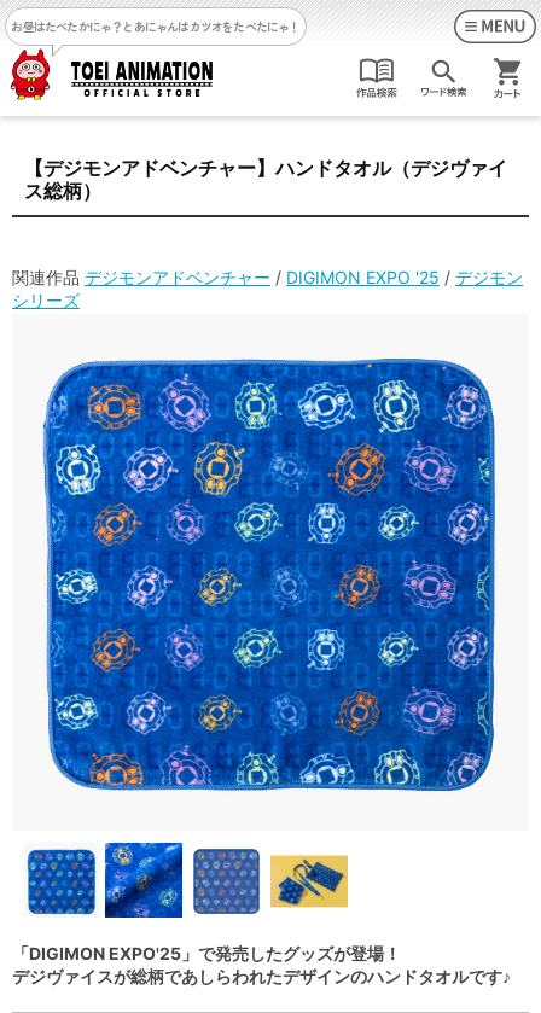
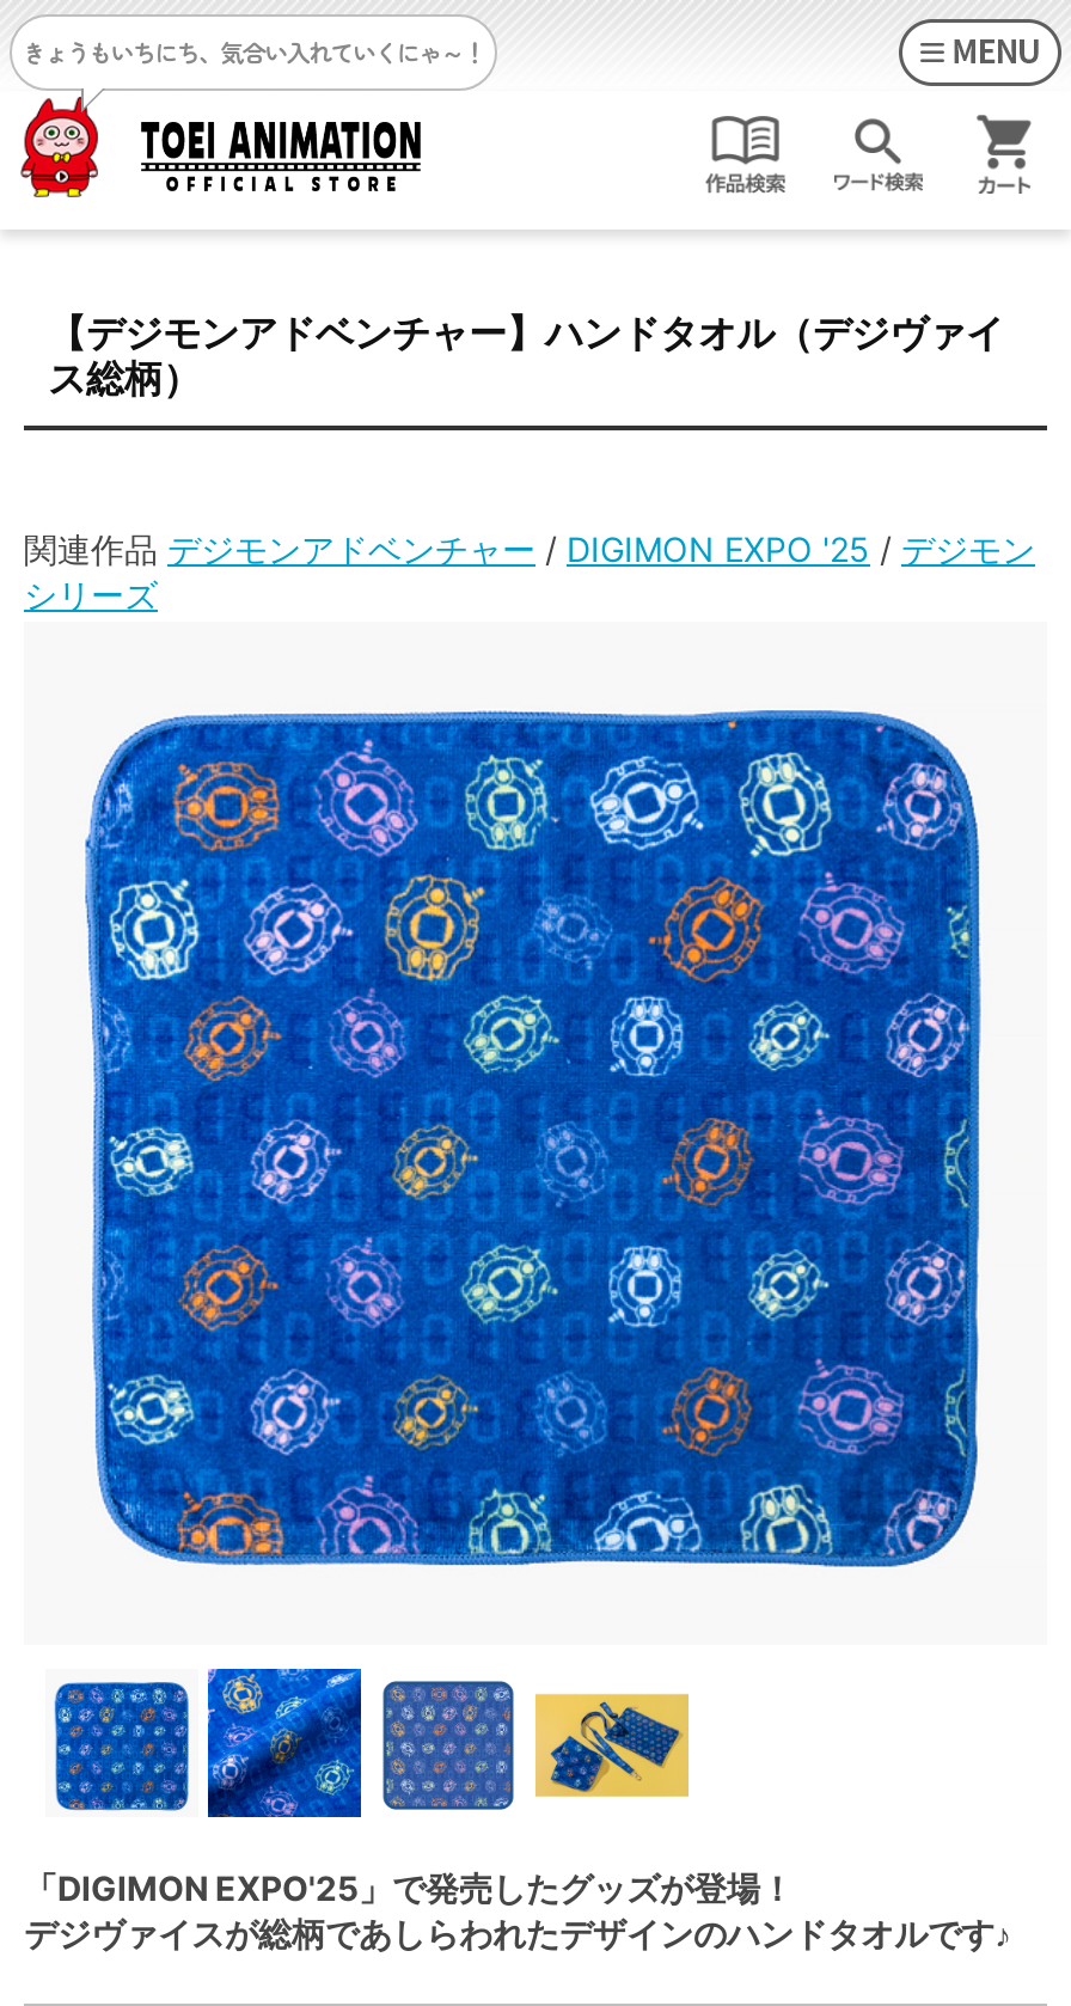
- お昼はたべたかにゃ？とあにゃんはカツオをたべたにゃ！
+ きょうもいちにち、気合い入れていくにゃ～！
